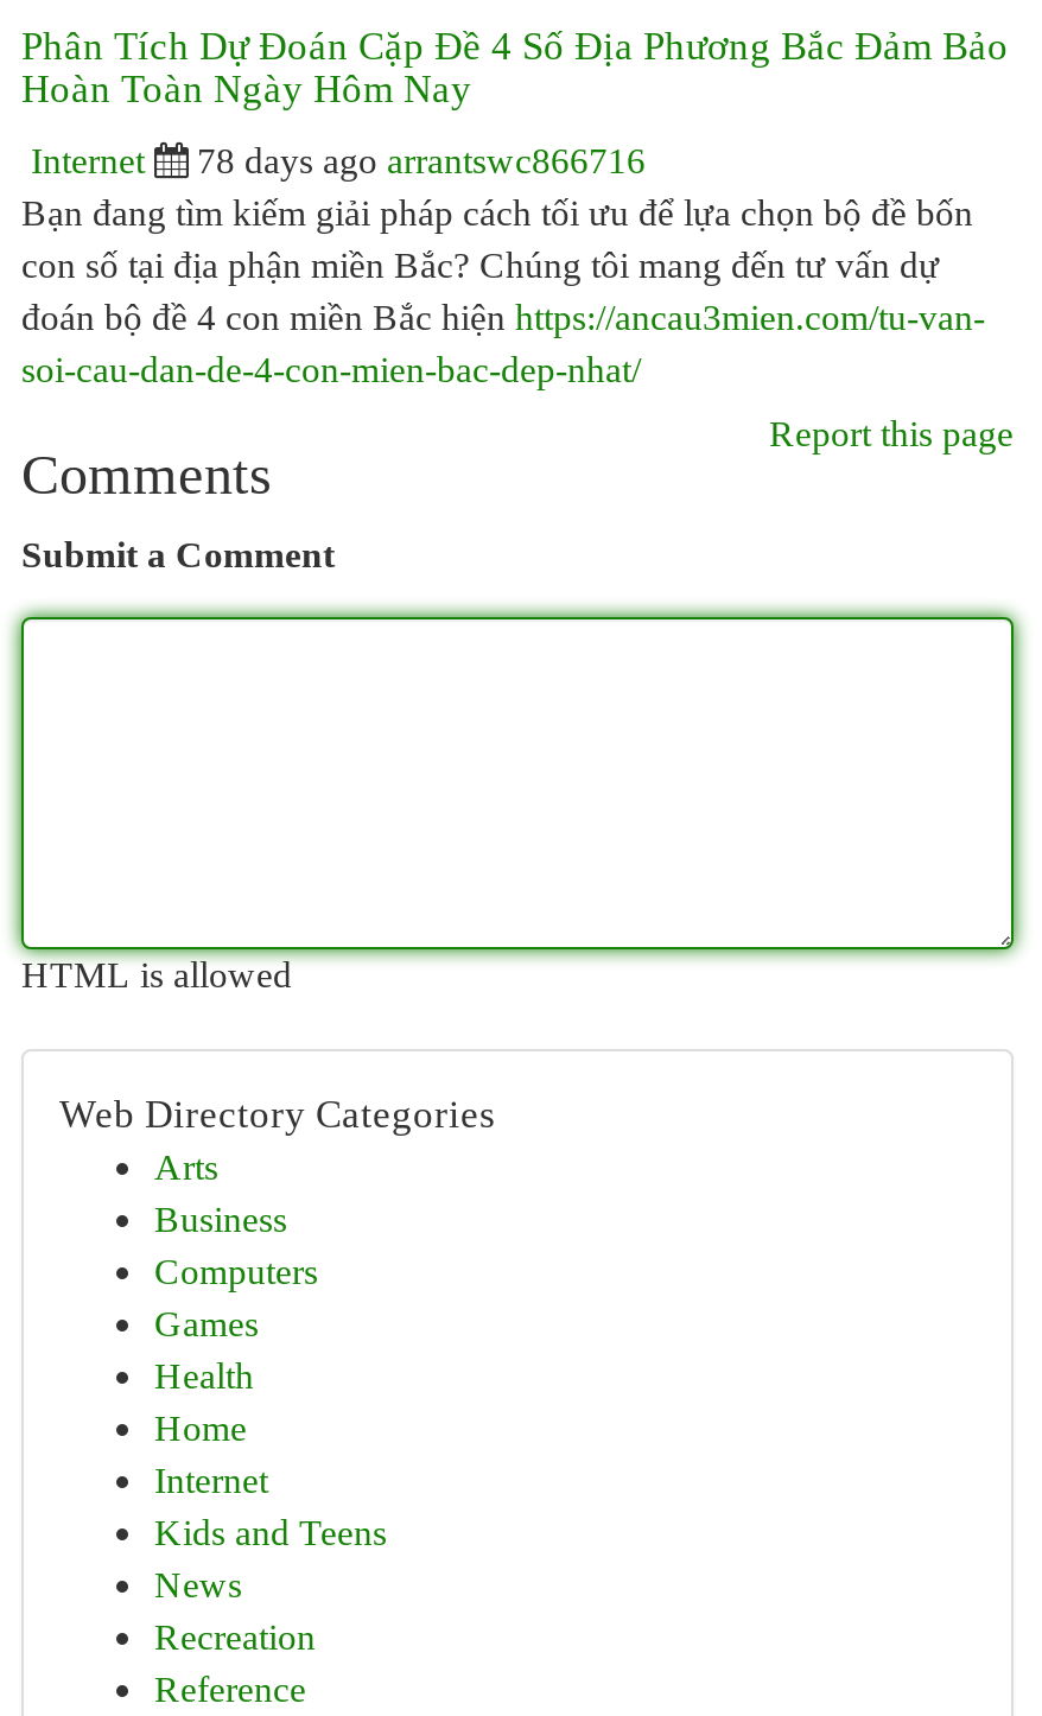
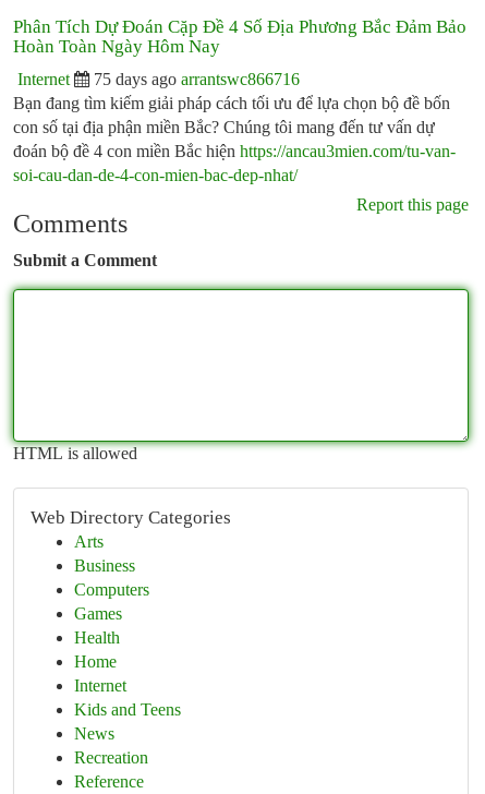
- 78 days ago arrantswc866716
+ 75 days ago arrantswc866716
